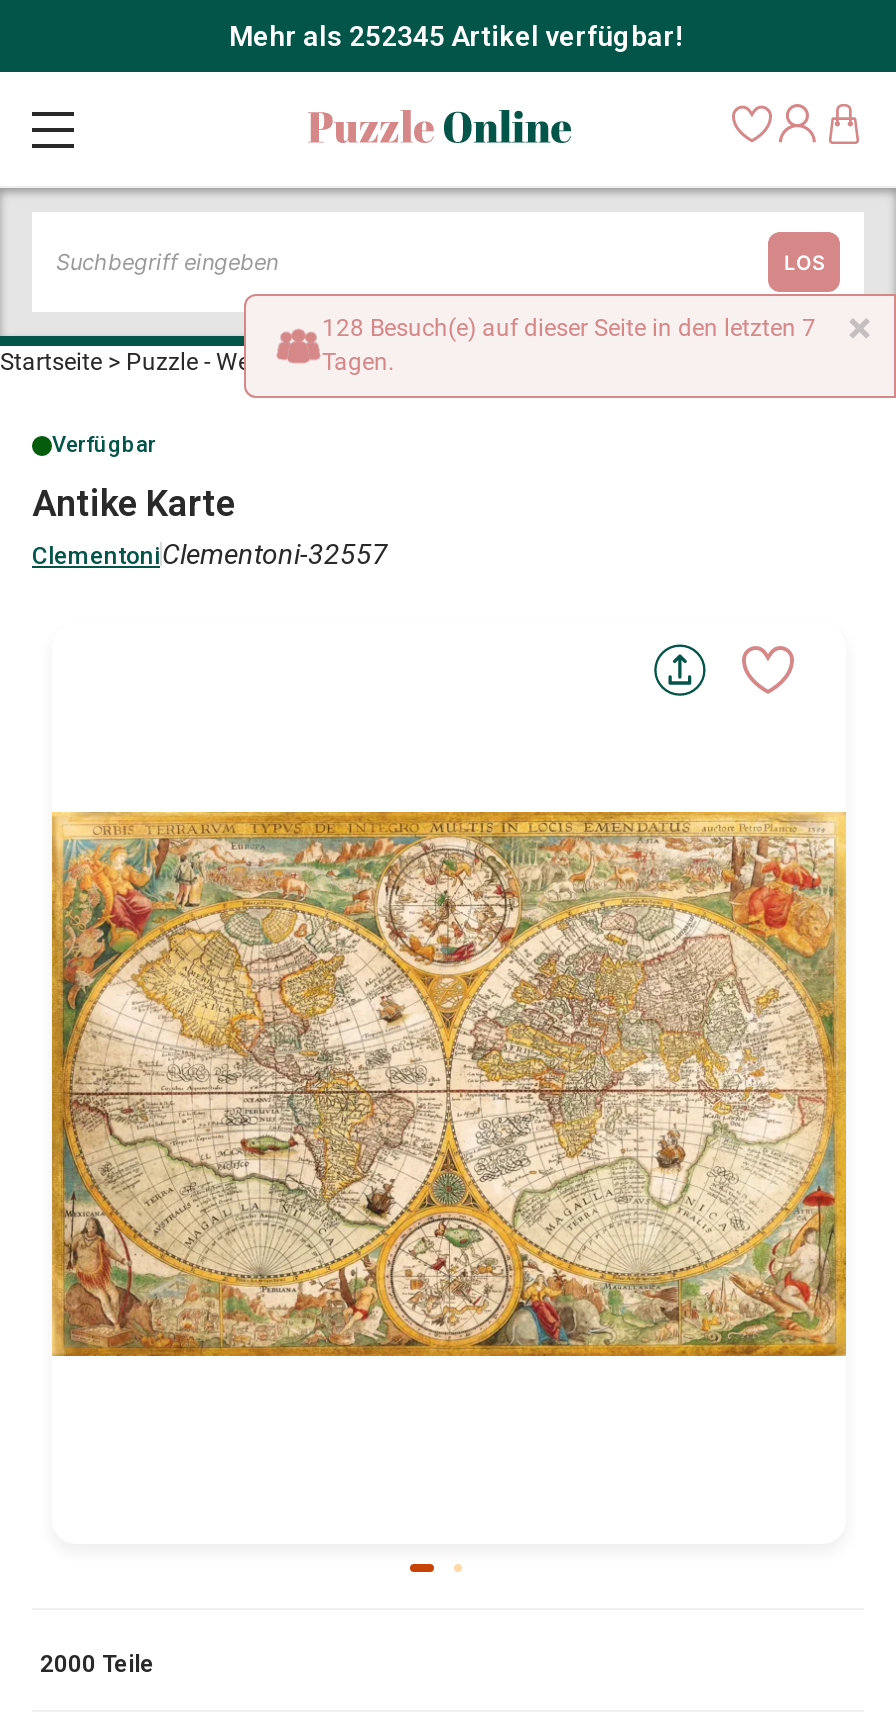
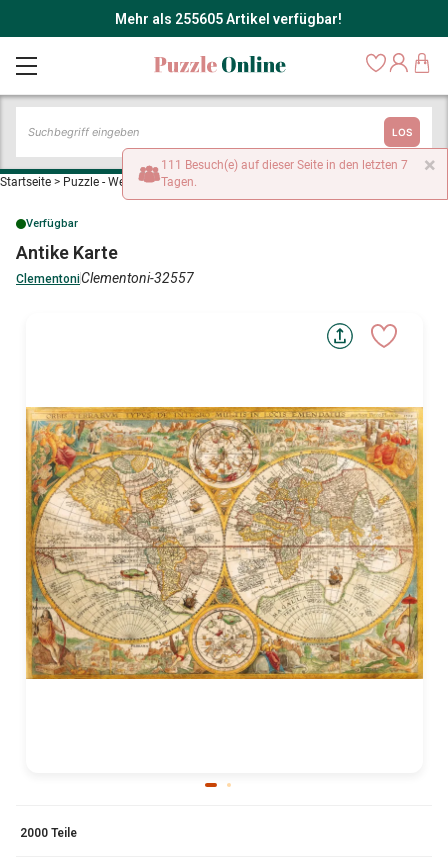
- Mehr als 252345 Artikel verfügbar!
+ Mehr als 255605 Artikel verfügbar!

- 128 Besuch(e) auf dieser Seite in den letzten 7
+ 111 Besuch(e) auf dieser Seite in den letzten 7
